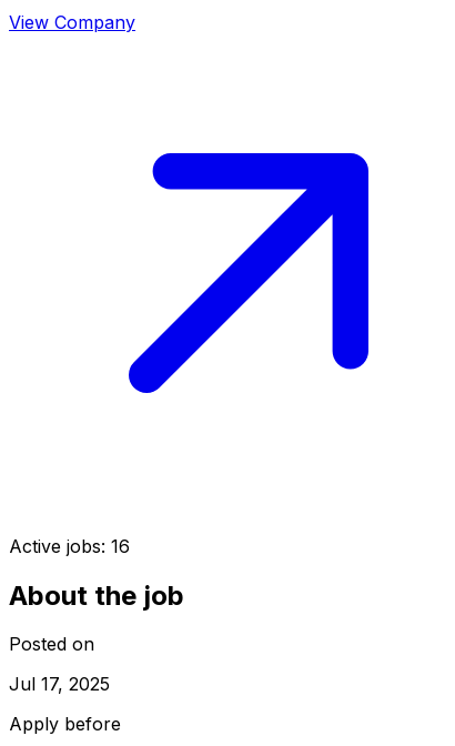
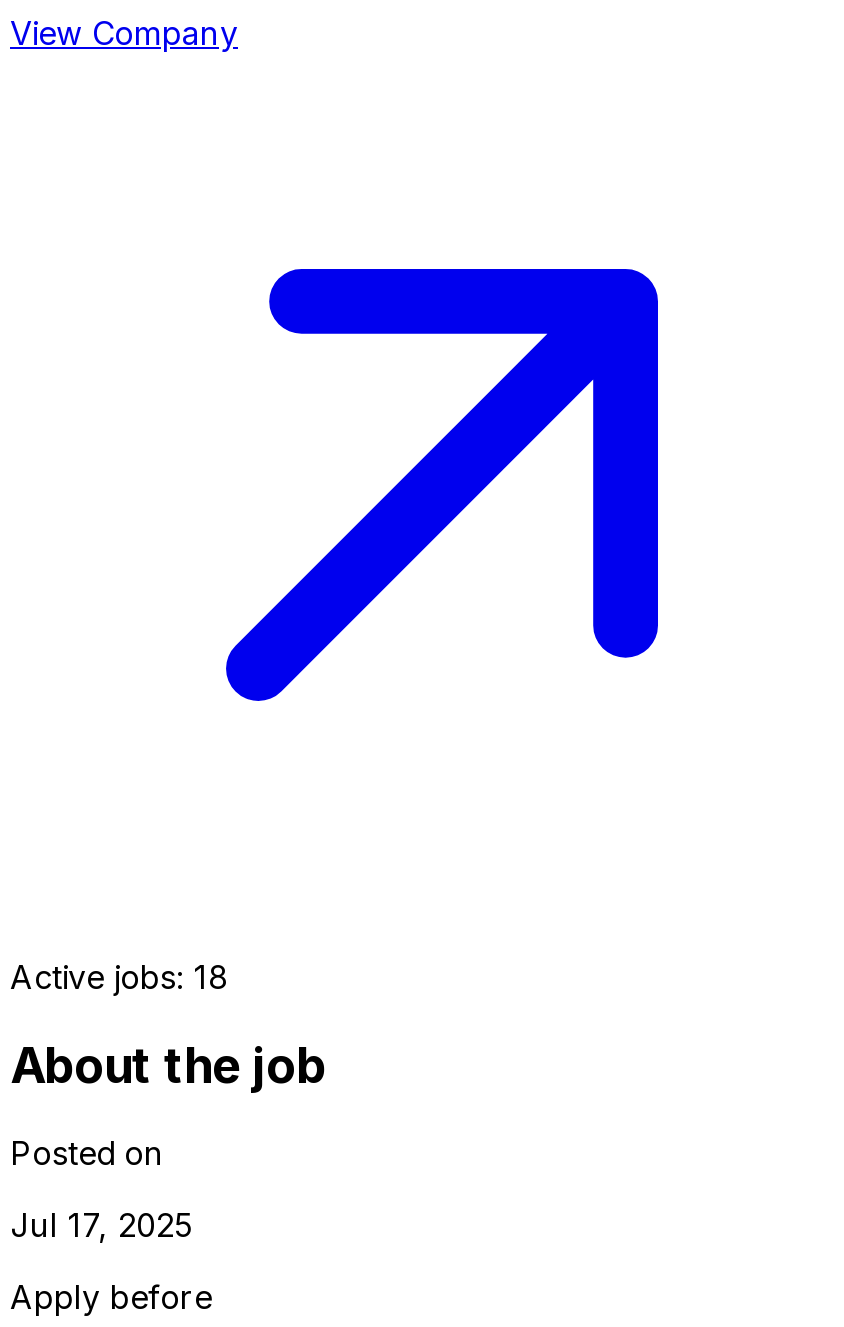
- Active jobs: 16
+ Active jobs: 18
